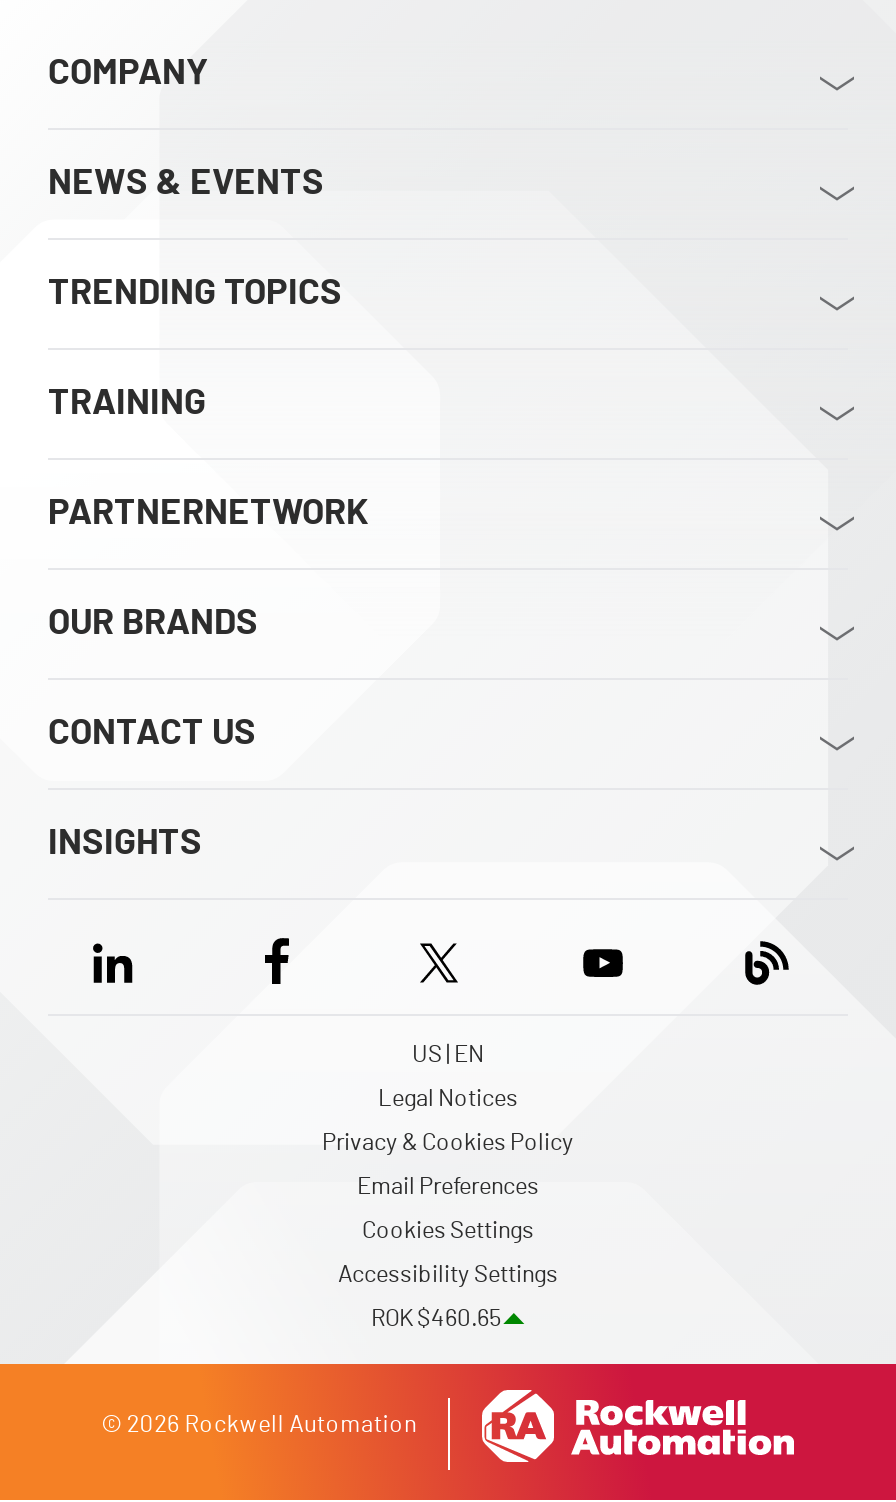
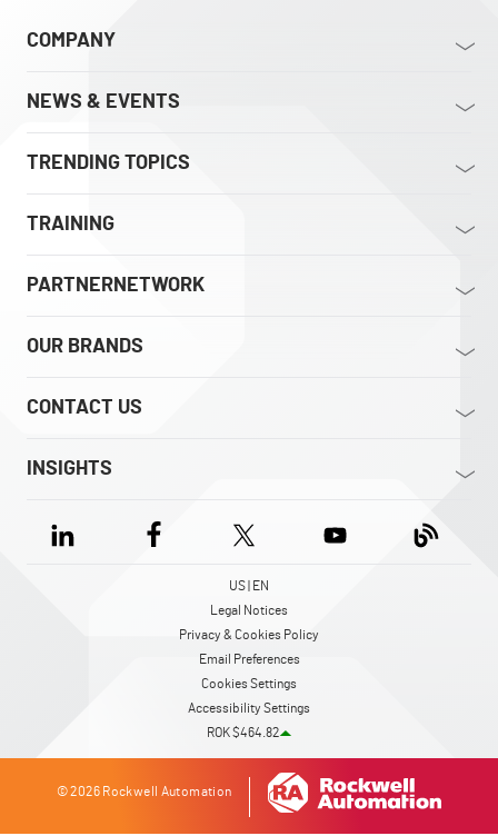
- ROK $460.65
+ ROK $464.82
